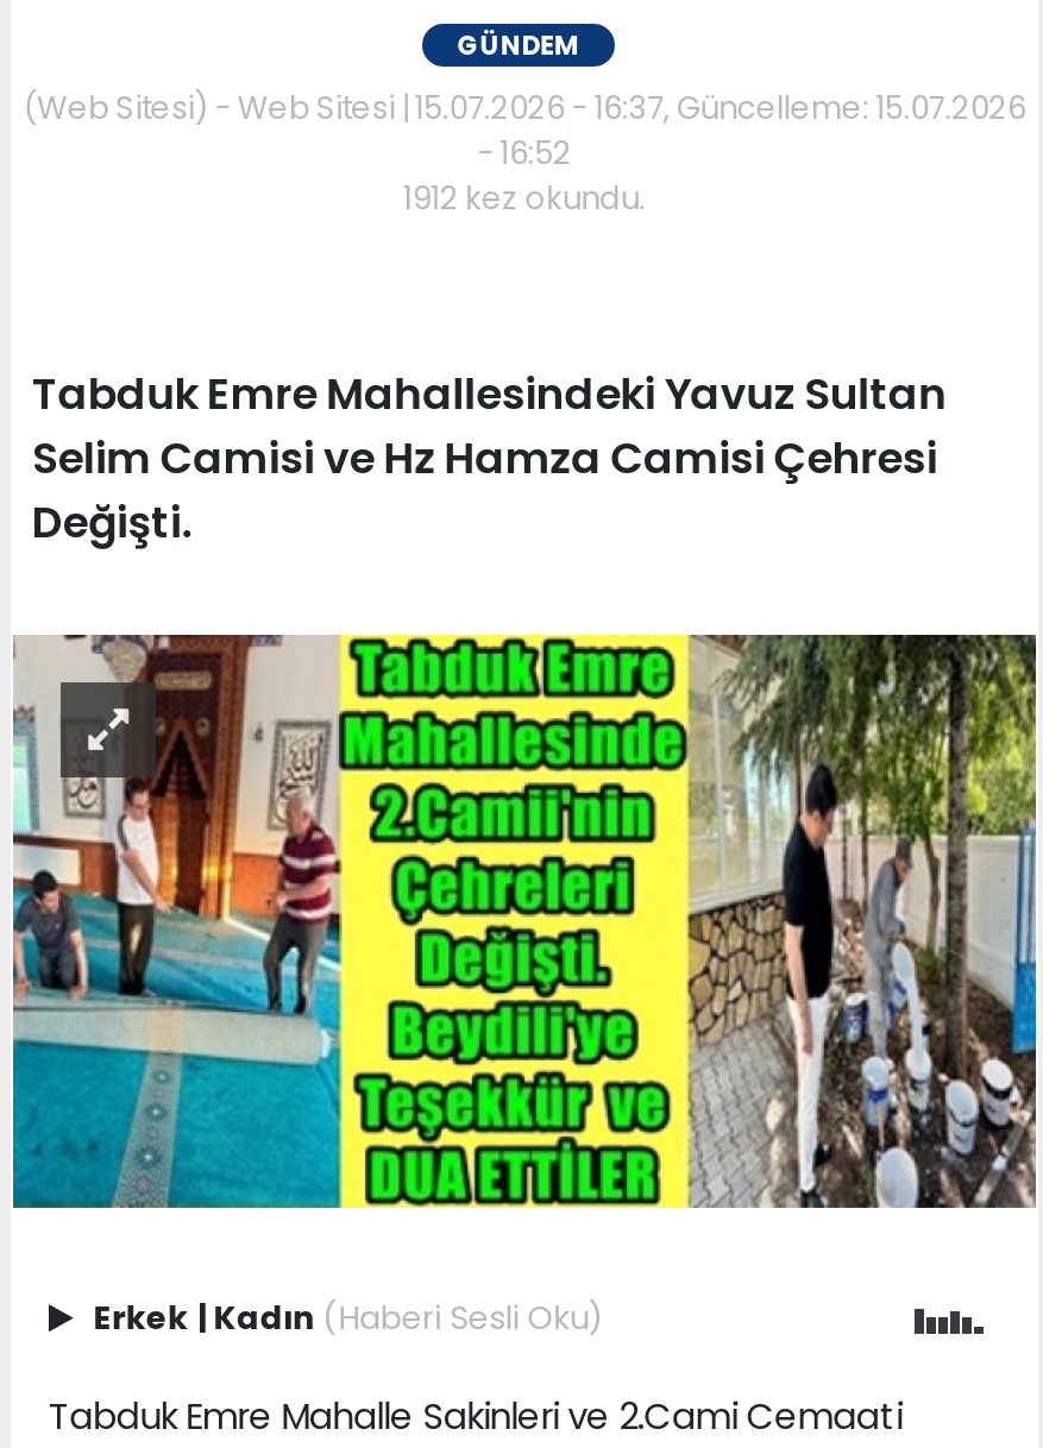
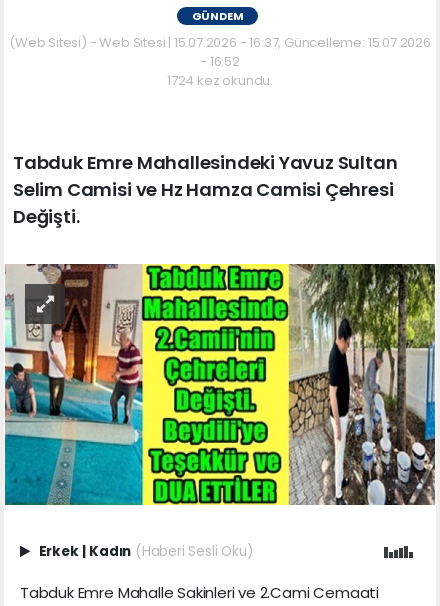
- 1912 kez okundu.
+ 1724 kez okundu.
